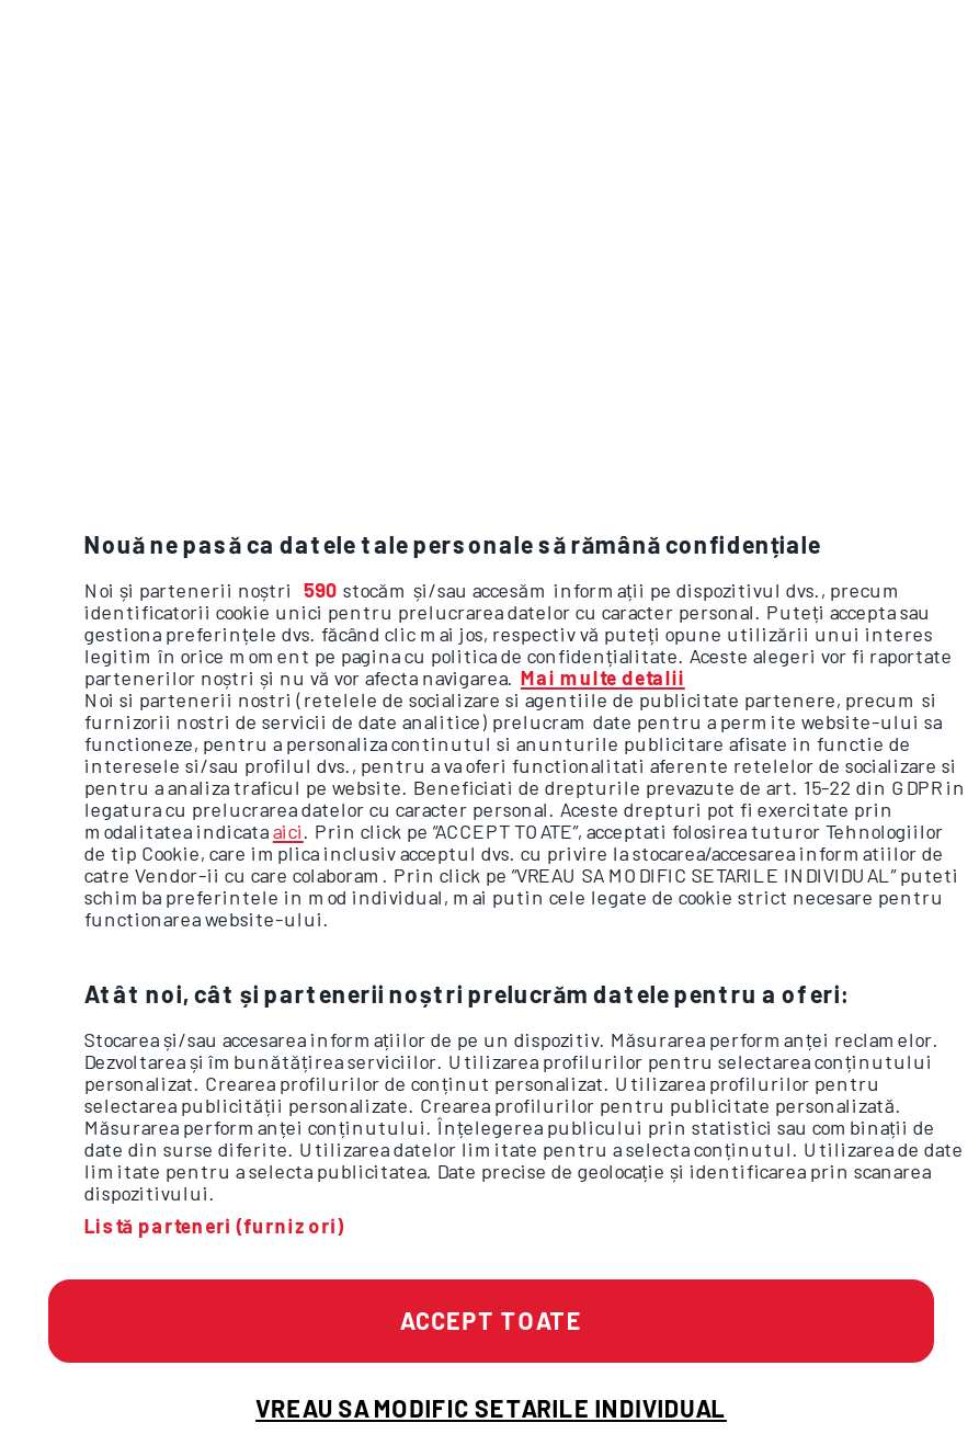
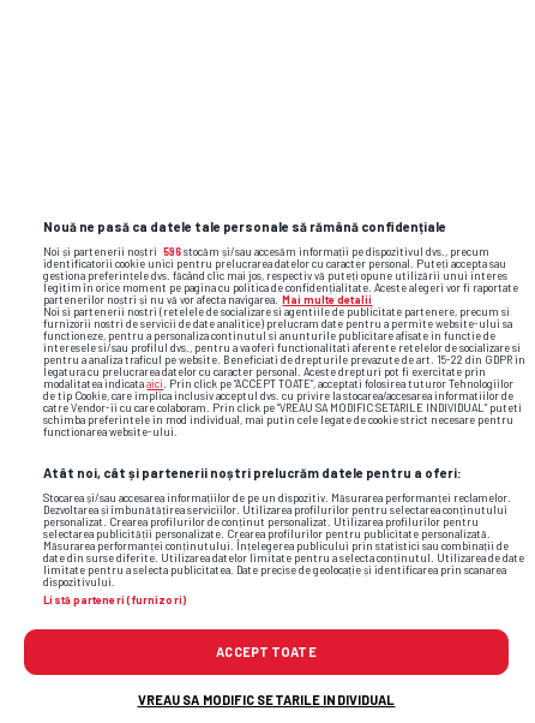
- Noi și partenerii noștri 590 stocăm și/sau accesăm informații pe dispozitivul dvs., precum
+ Noi și partenerii noștri 596 stocăm și/sau accesăm informații pe dispozitivul dvs., precum
